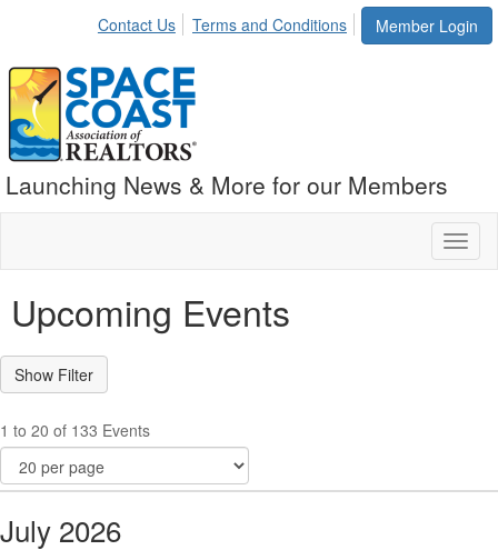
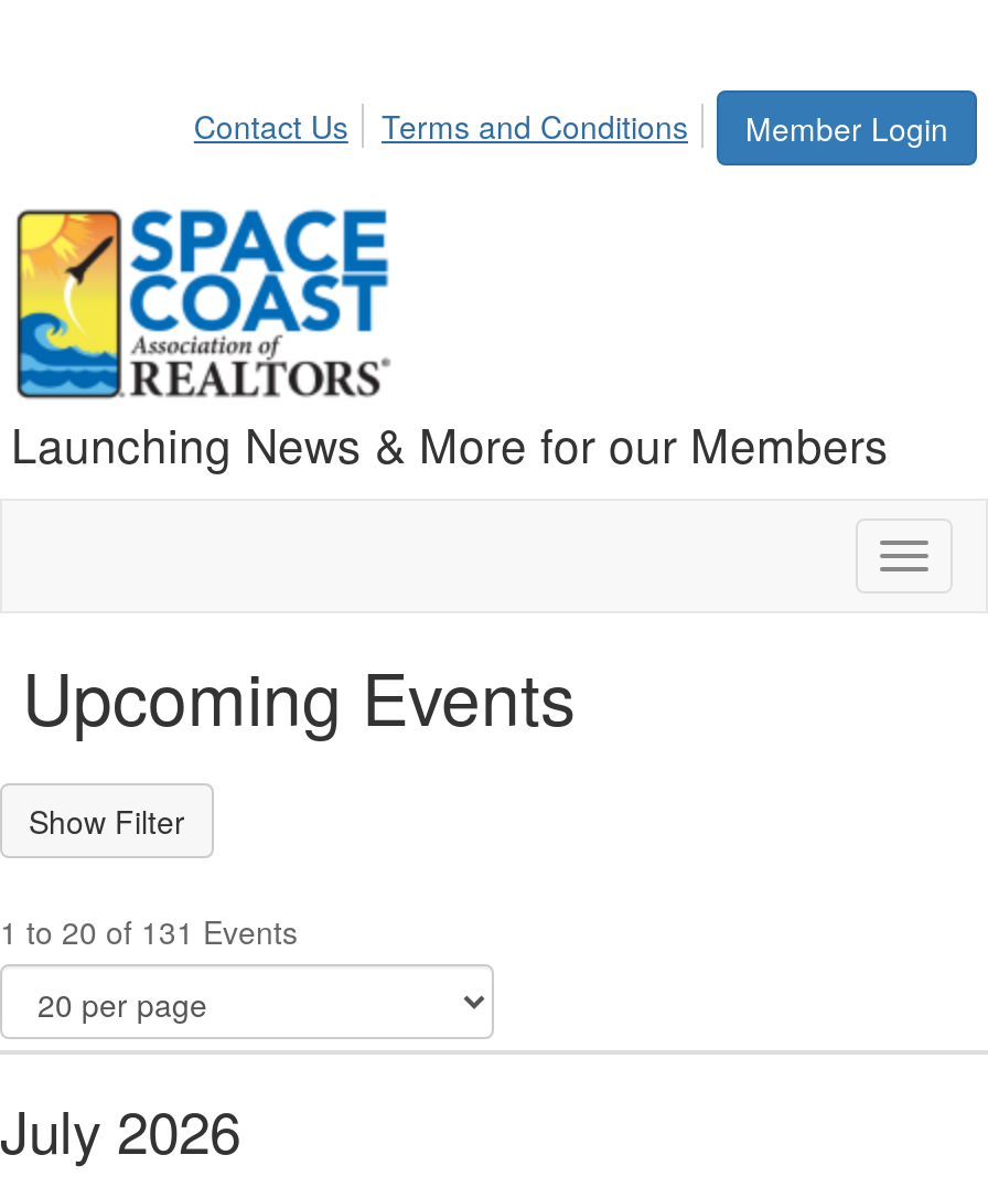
- 1 to 20 of 133 Events
+ 1 to 20 of 131 Events
